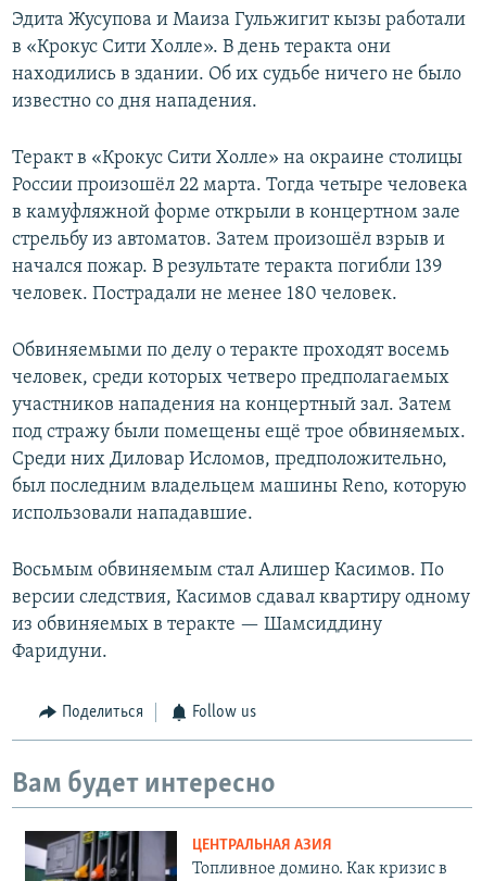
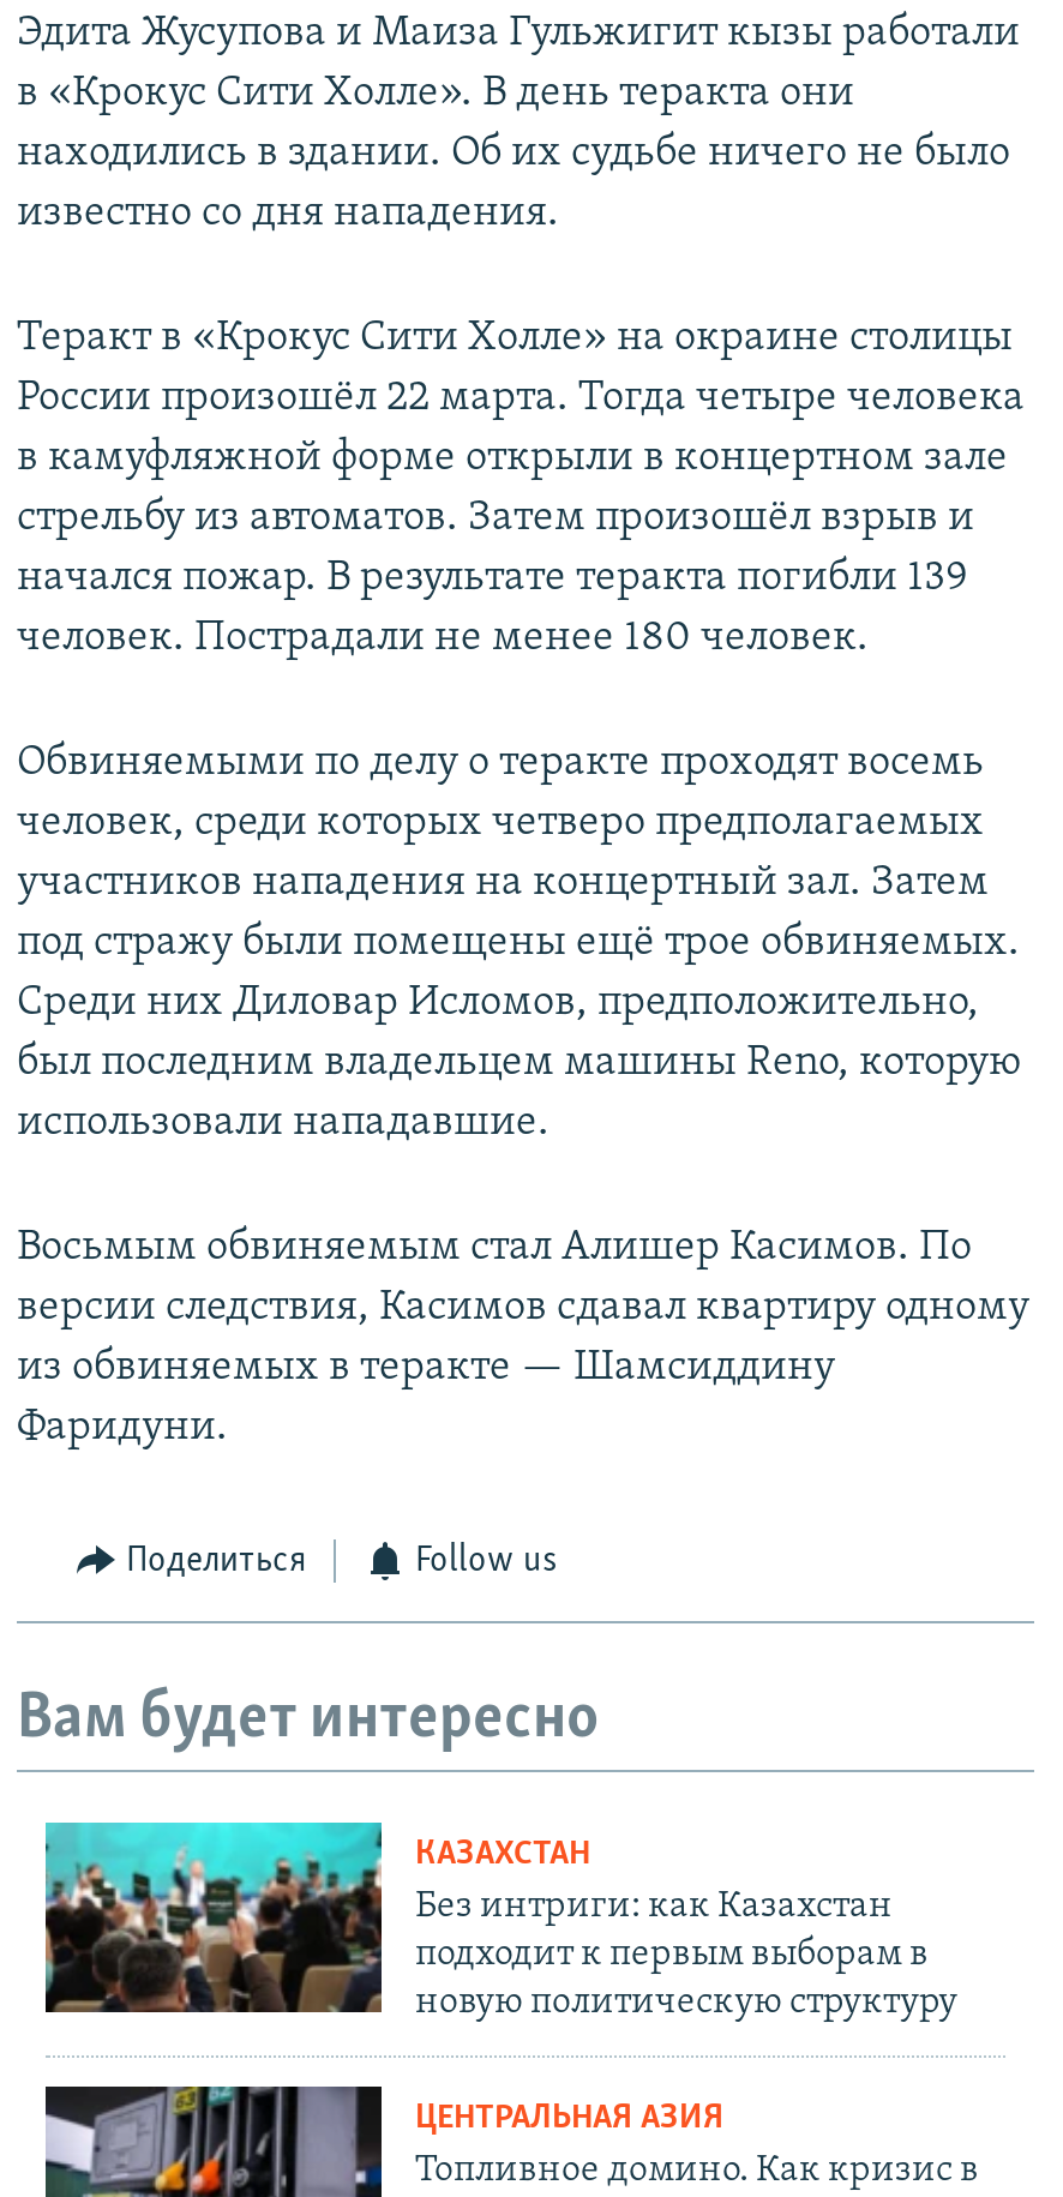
+ [image]
+ КАЗАХСТАН
+ Без интриги: как Казахстан
+ подходит к первым выборам в
+ новую политическую структуру
